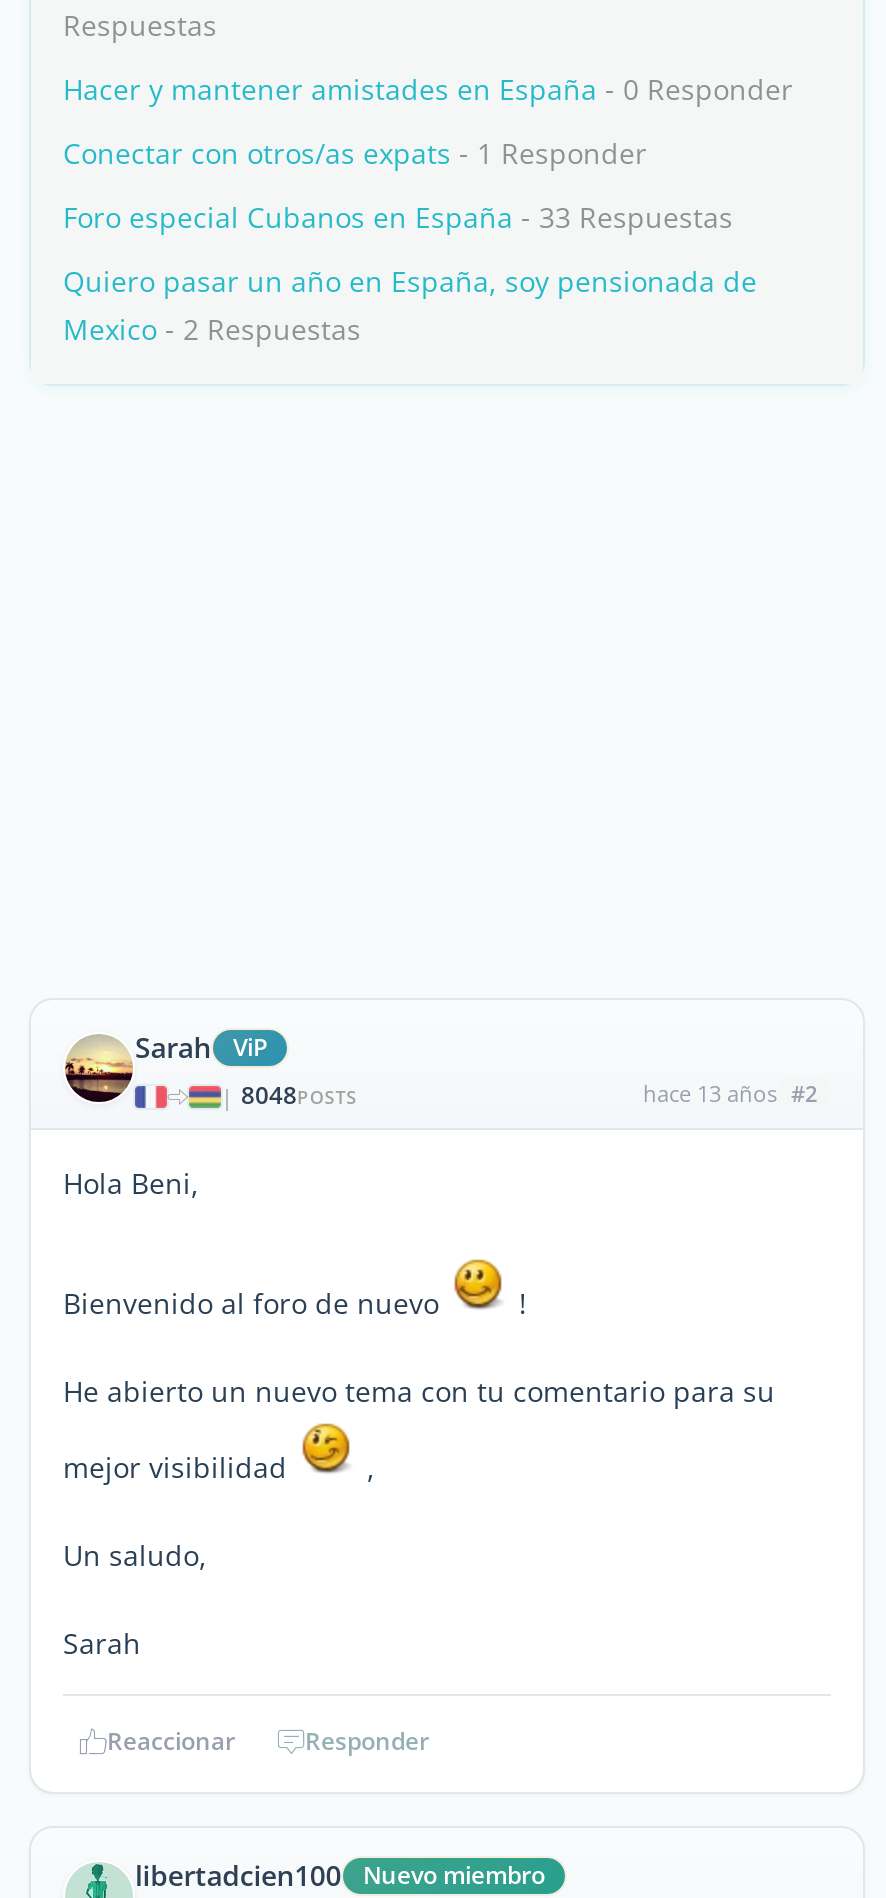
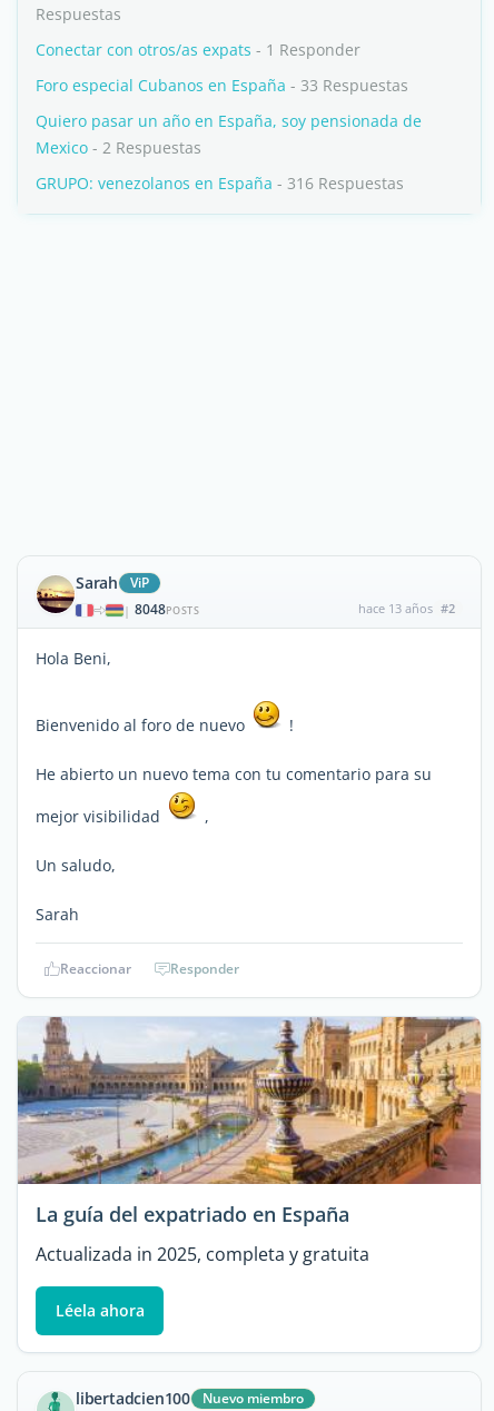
- Hacer y mantener amistades en España - 0 Responder

moved up: Conectar con otros/as expats - 1 Responder | Foro especial Cubanos en España - 33 Respuestas | Quiero pasar un año en España, soy pensionada de | Mexico - 2 Respuestas

+ GRUPO: venezolanos en España - 316 Respuestas

+ [image]
+ La guía del expatriado en España
+ Actualizada in 2025, completa y gratuita
+ Léela ahora
